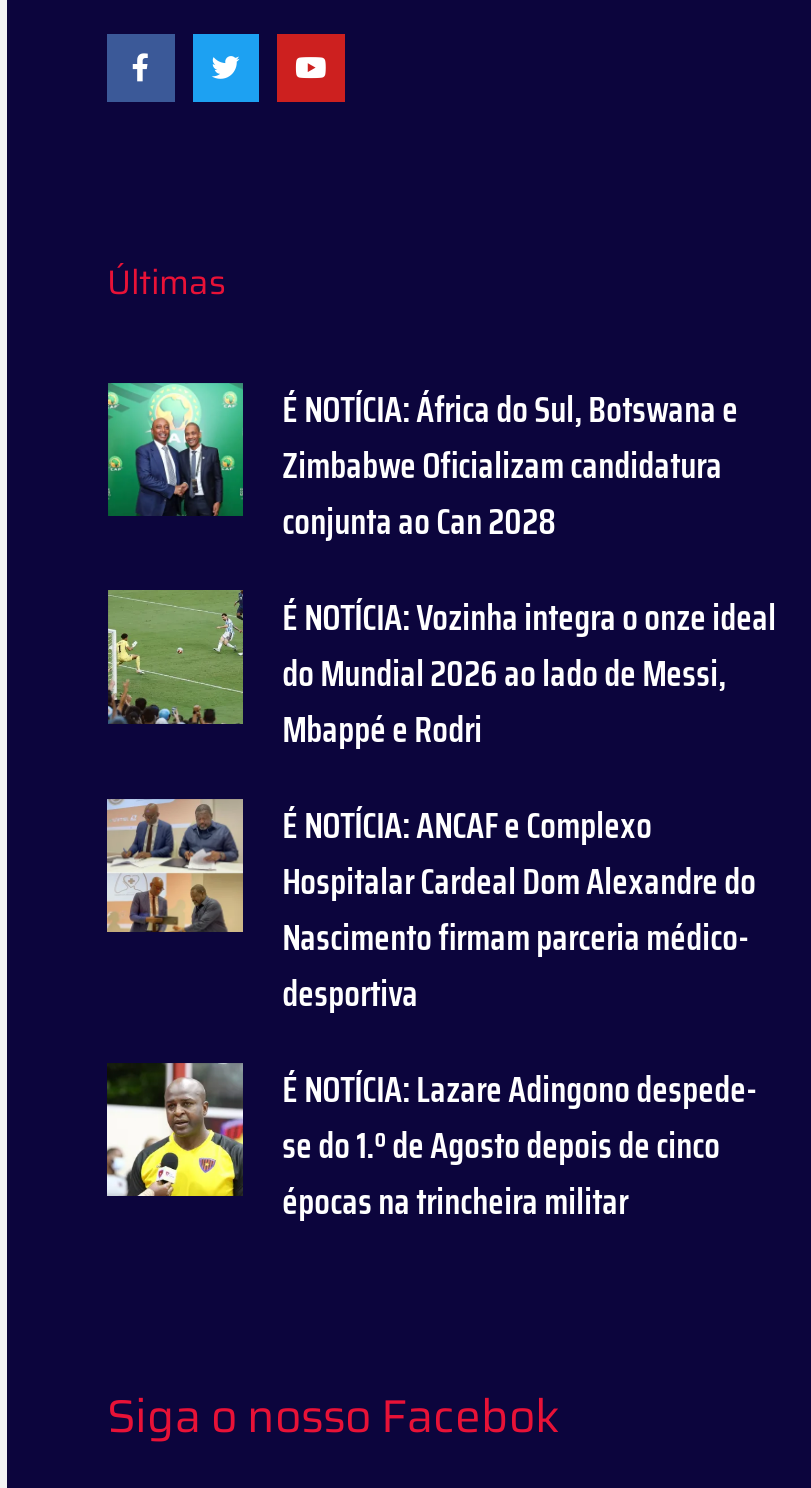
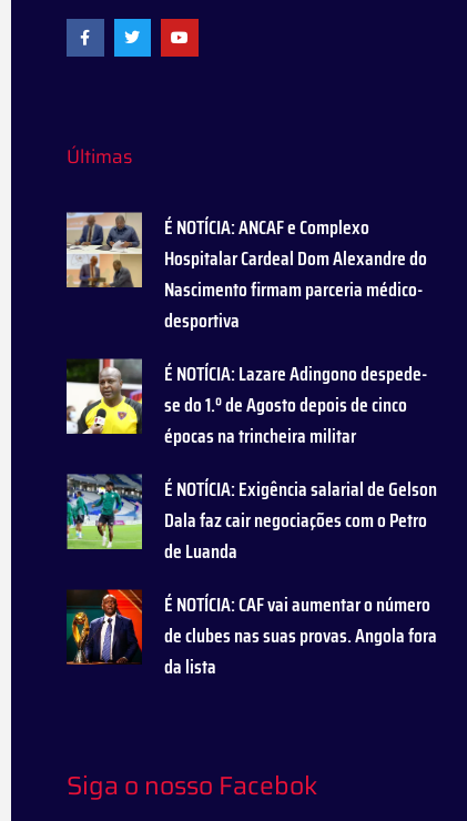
- [image]
- É NOTÍCIA: África do Sul, Botswana e
- Zimbabwe Oficializam candidatura
- conjunta ao Can 2028
- É NOTÍCIA: Vozinha integra o onze ideal
- do Mundial 2026 ao lado de Messi,
- Mbappé e Rodri

- [image]

moved up: [image] | É NOTÍCIA: ANCAF e Complexo | Hospitalar Cardeal Dom Alexandre do | Nascimento firmam parceria médico- | desportiva | É NOTÍCIA: Lazare Adingono despede- | se do 1.º de Agosto depois de cinco | épocas na trincheira militar

+ [image]
+ É NOTÍCIA: Exigência salarial de Gelson
+ Dala faz cair negociações com o Petro
+ de Luanda
+ É NOTÍCIA: CAF vai aumentar o número
+ de clubes nas suas provas. Angola fora
+ da lista

+ [image]
